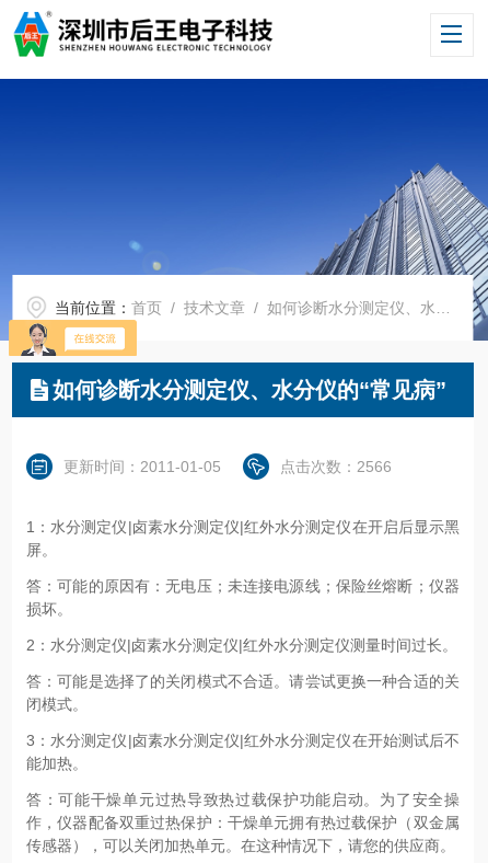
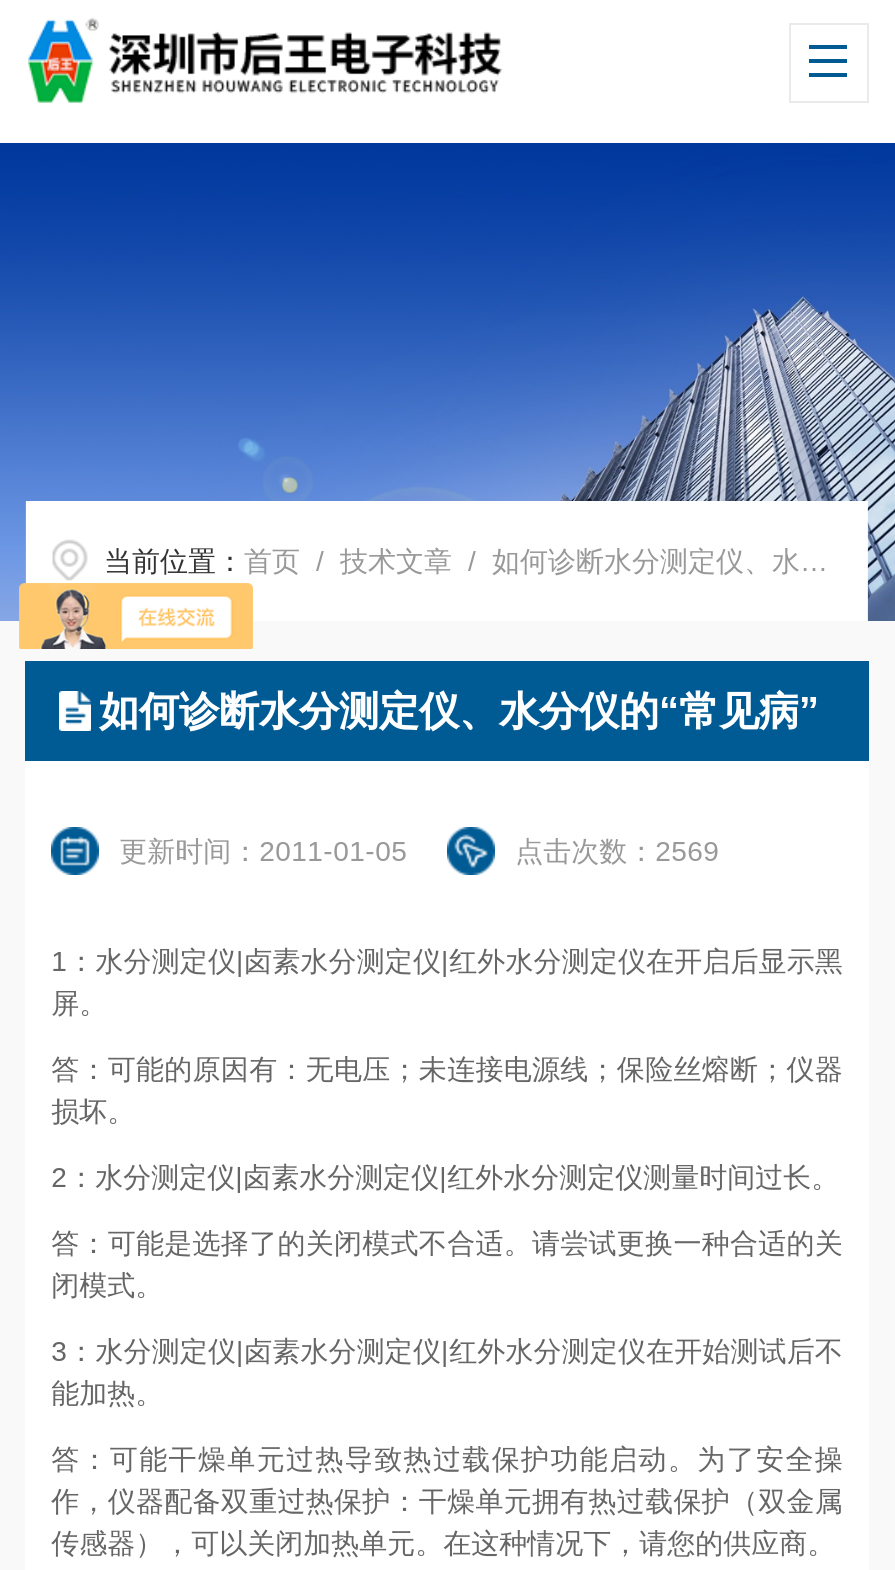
- 点击次数：2566
+ 点击次数：2569
